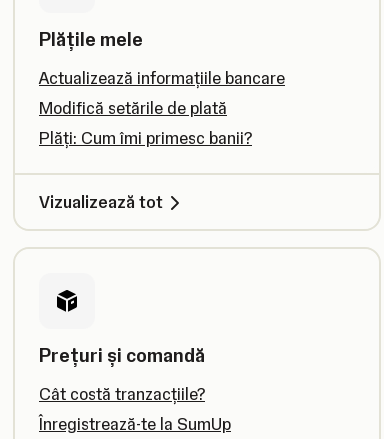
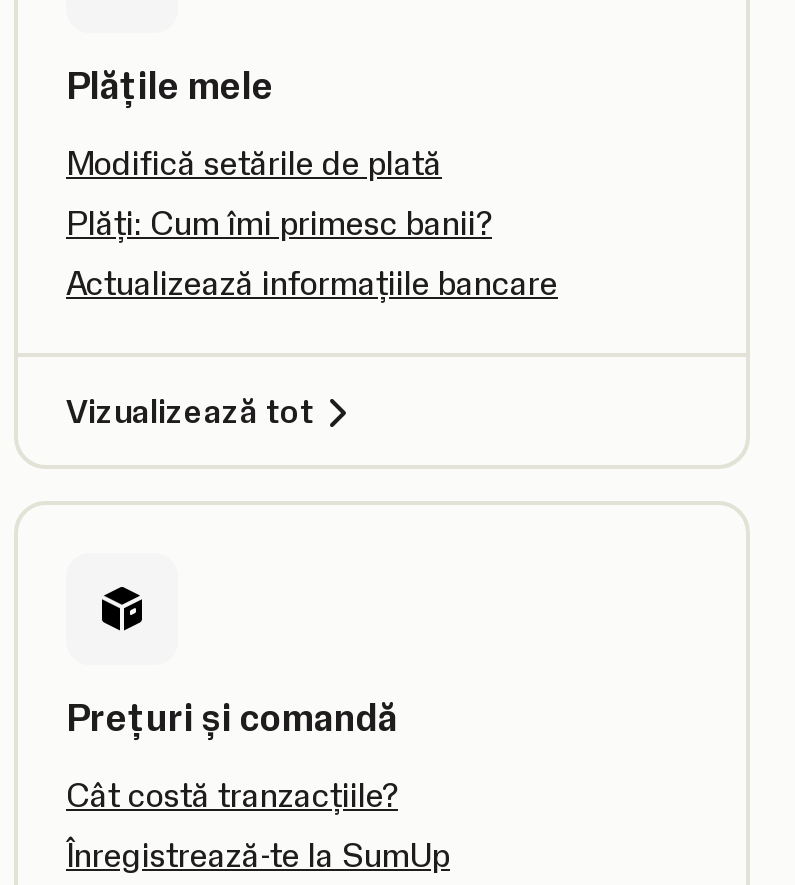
moved down: Actualizează informațiile bancare

moved up: Modifică setările de plată | Plăți: Cum îmi primesc banii?
